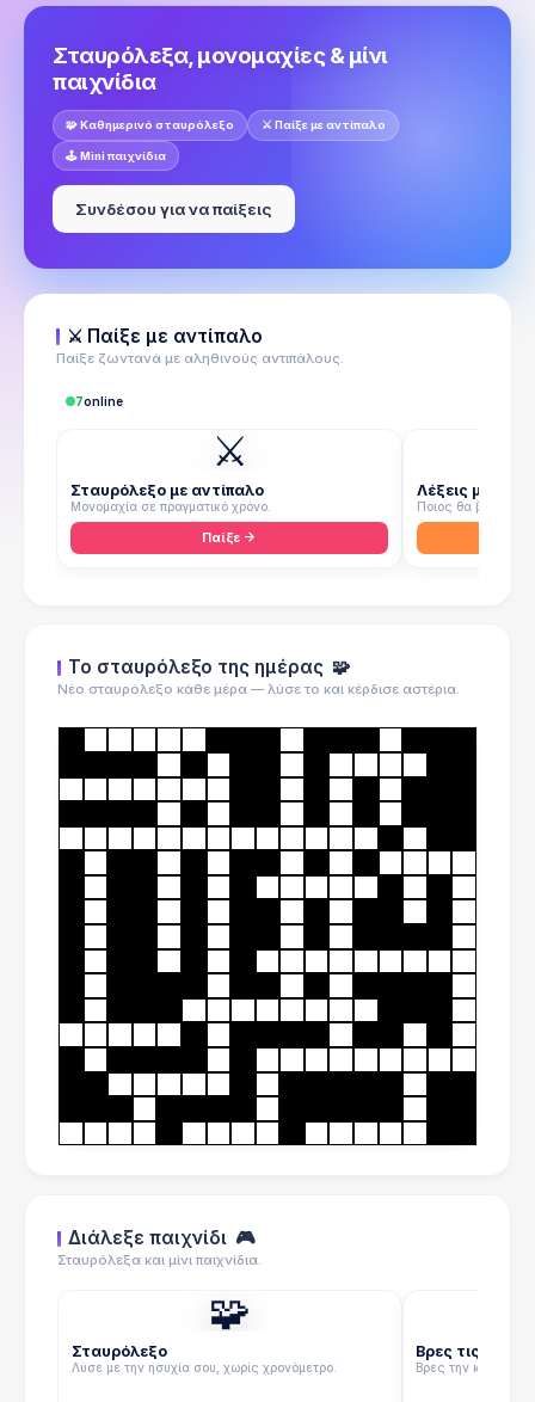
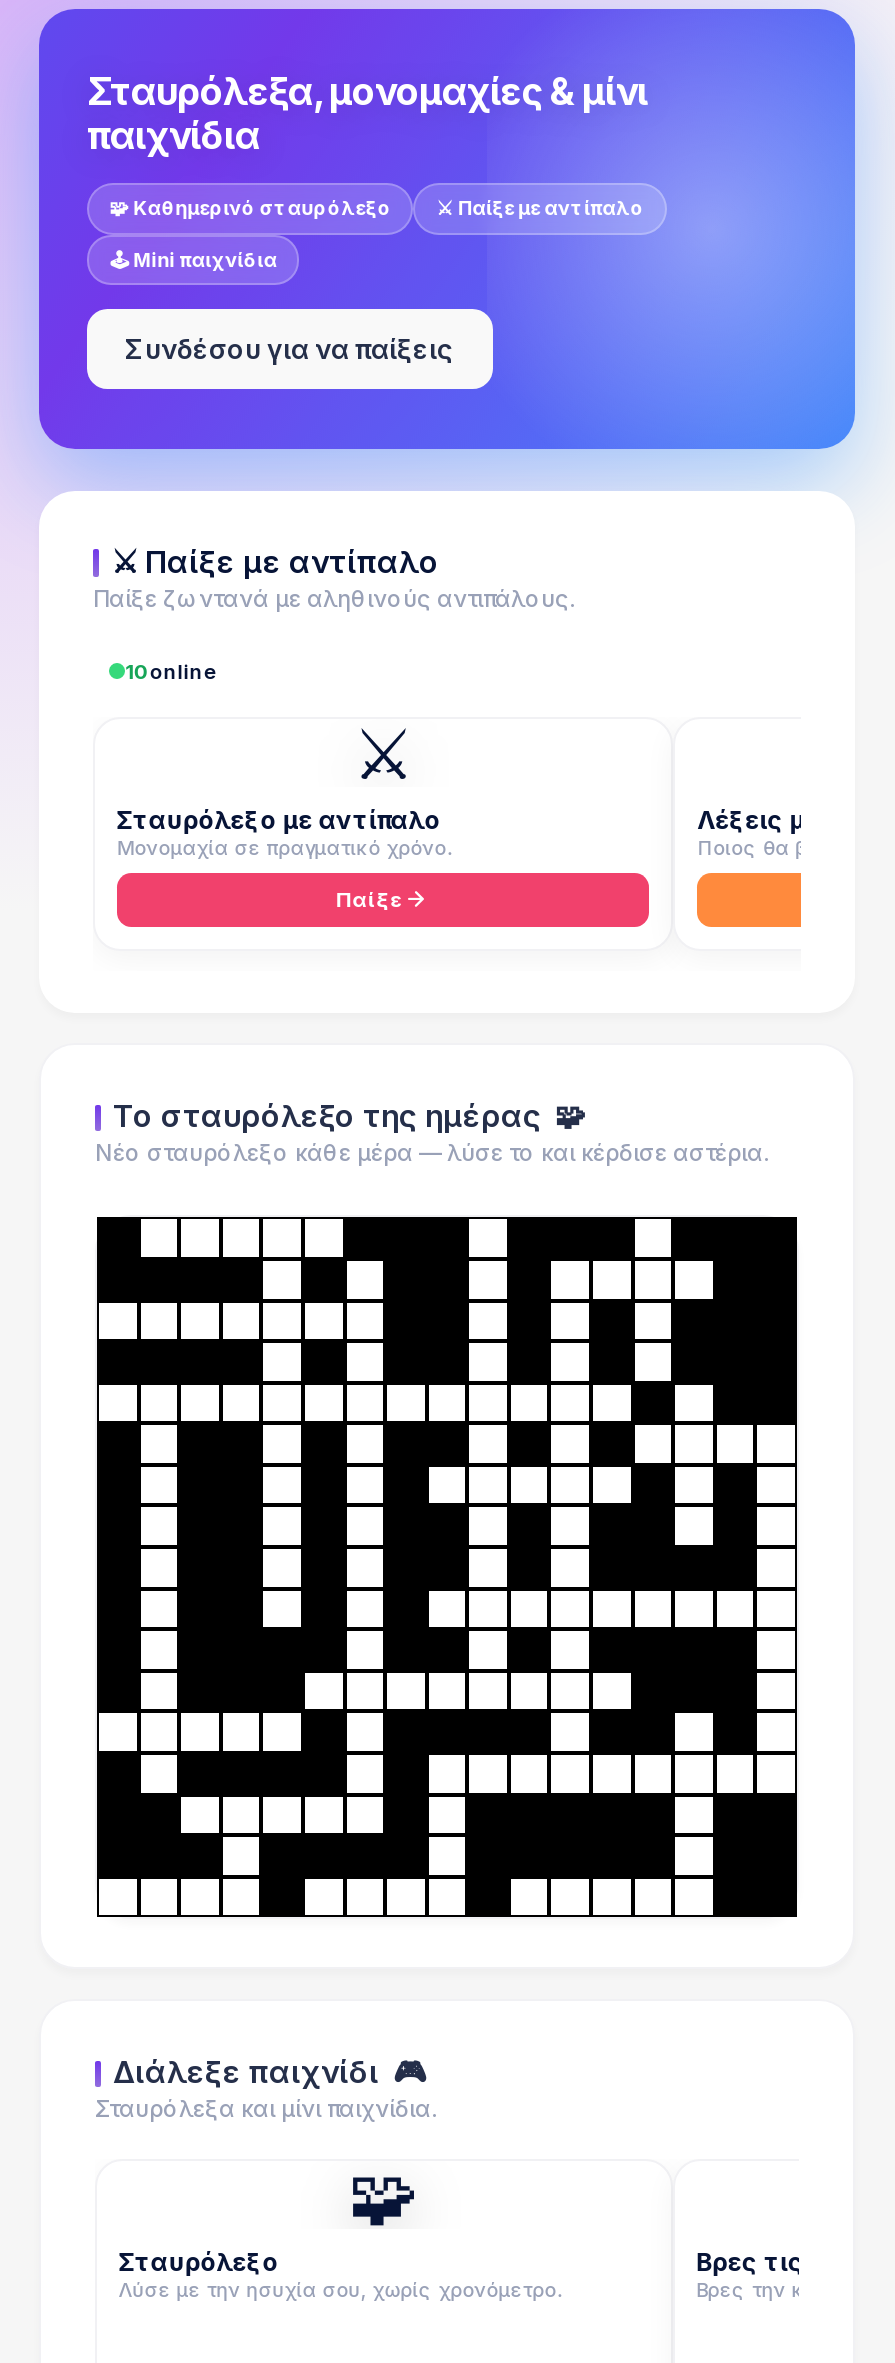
- 7online
+ 10online
